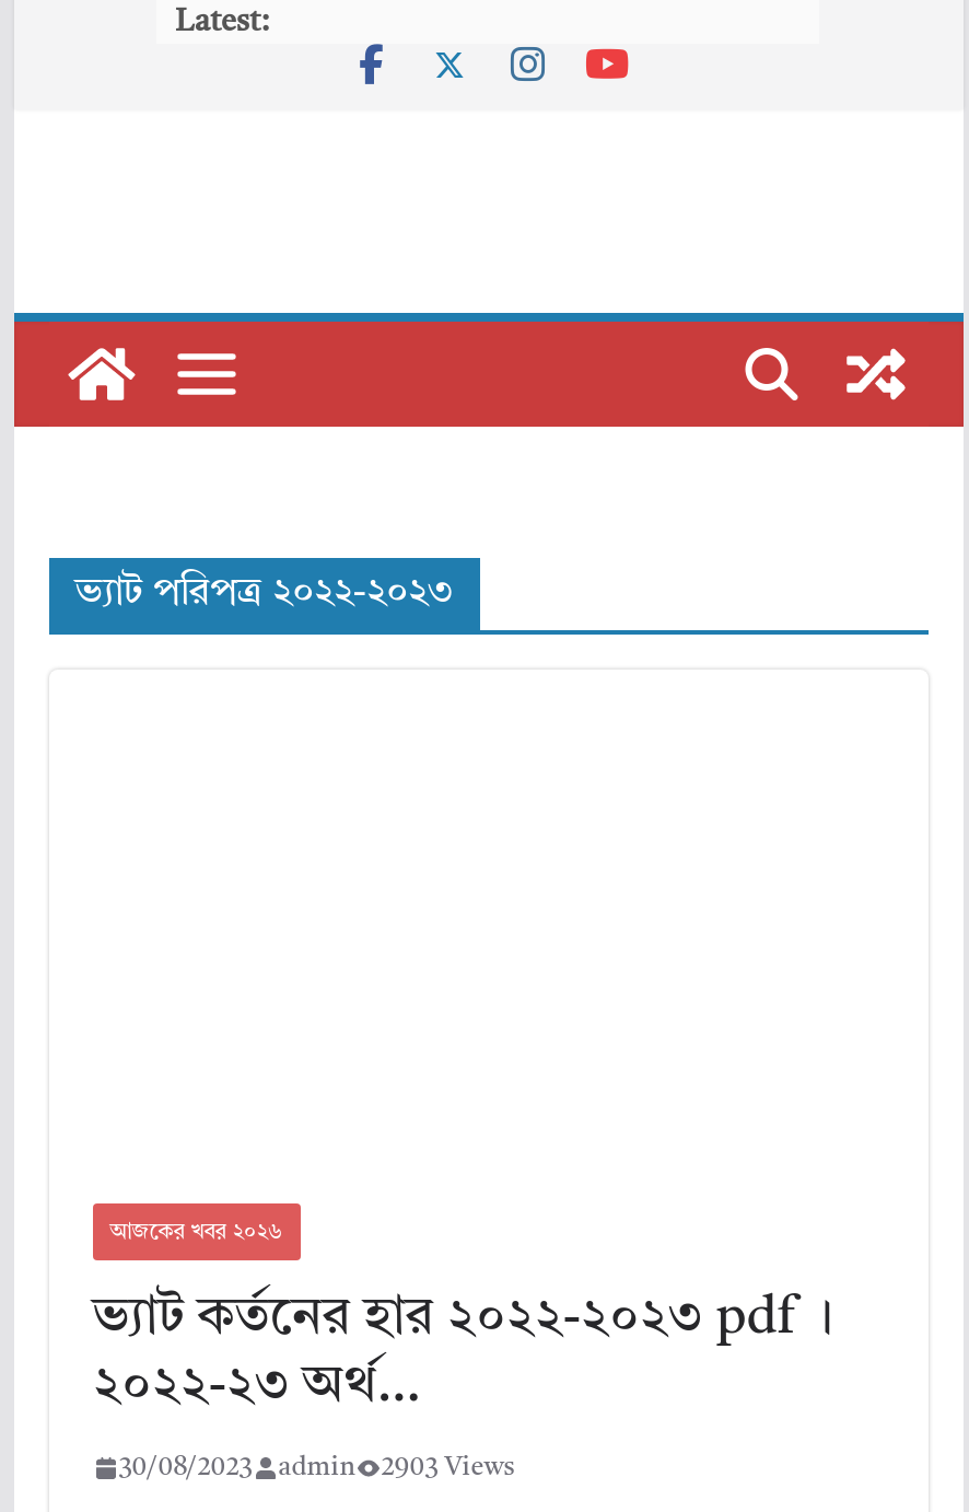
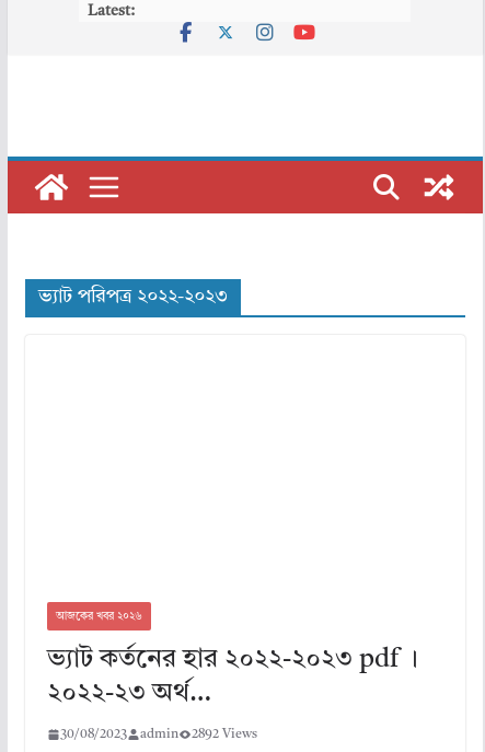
- 30/08/2023 admin 2903 Views
+ 30/08/2023 admin 2892 Views
